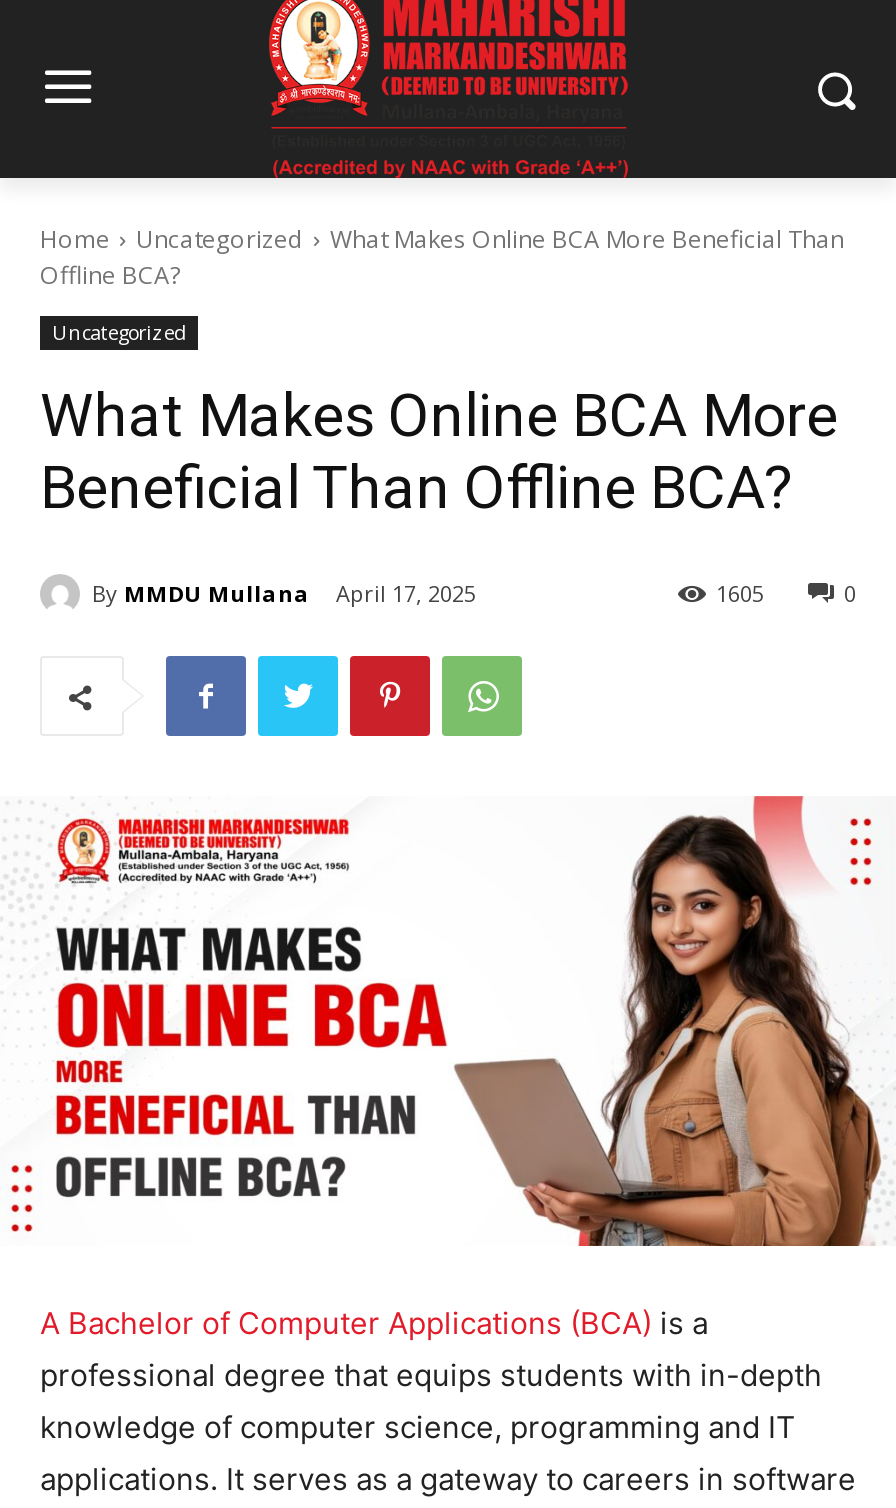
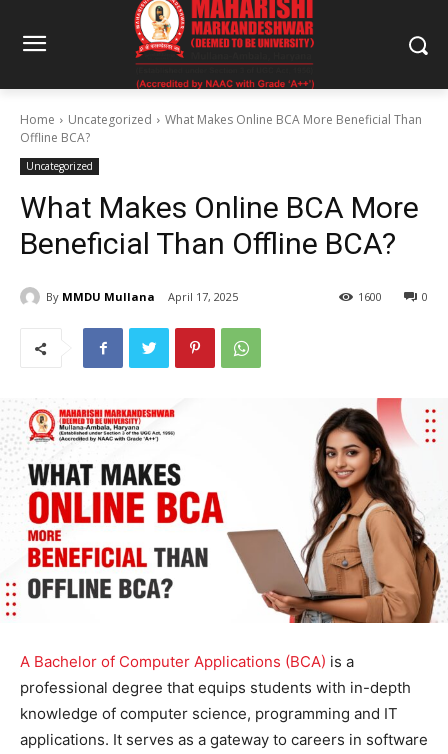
- 1605
+ 1600
